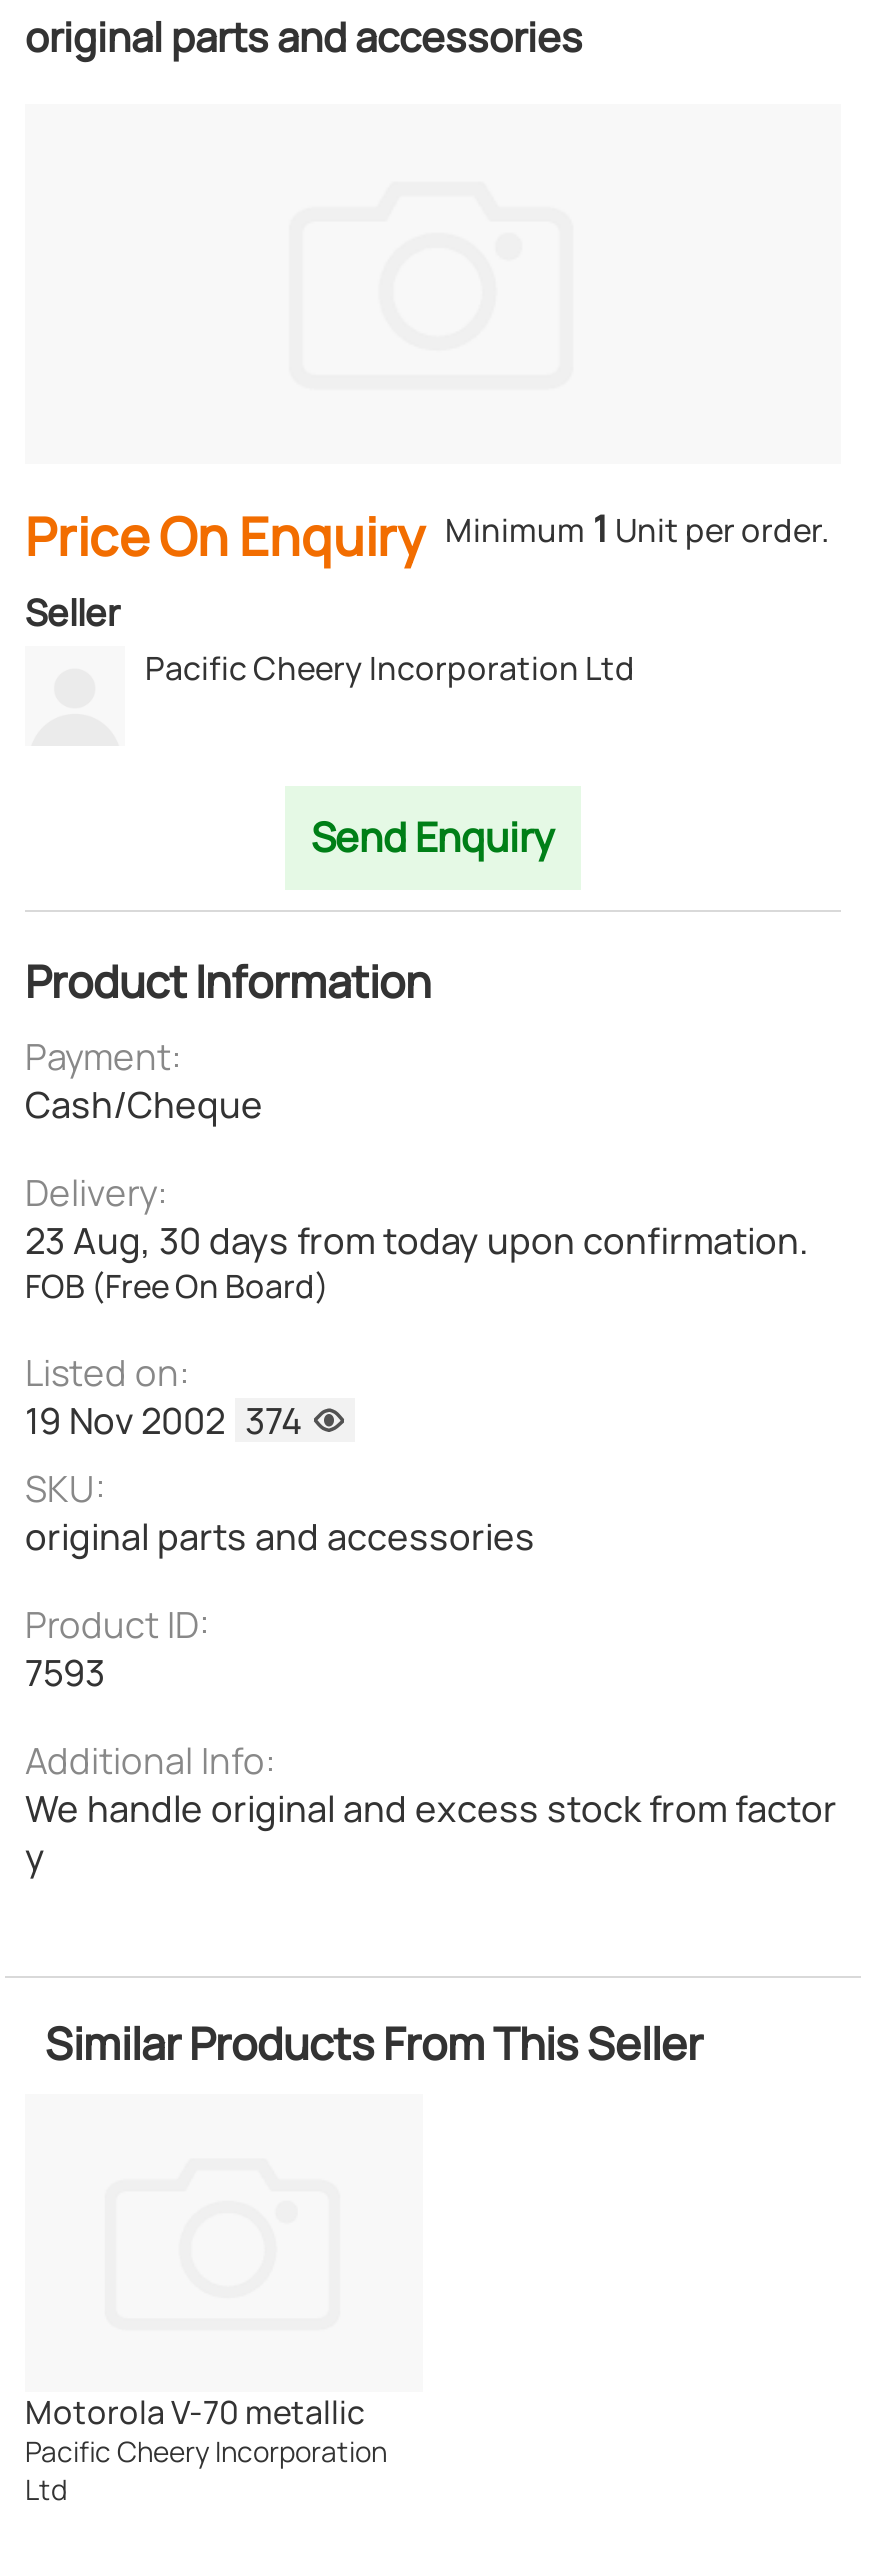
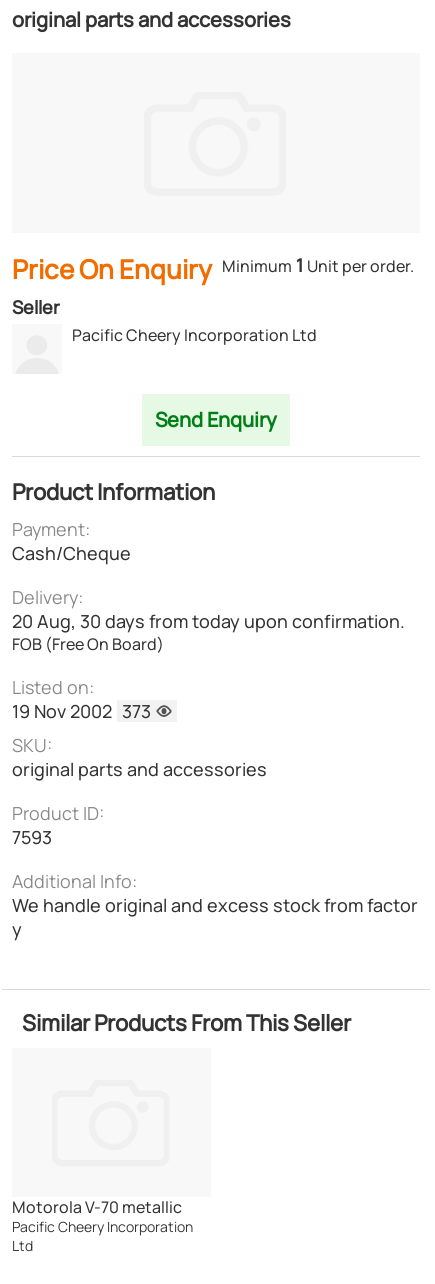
- 23 Aug, 30 days from today upon confirmation.
+ 20 Aug, 30 days from today upon confirmation.

- 19 Nov 2002 374
+ 19 Nov 2002 373
